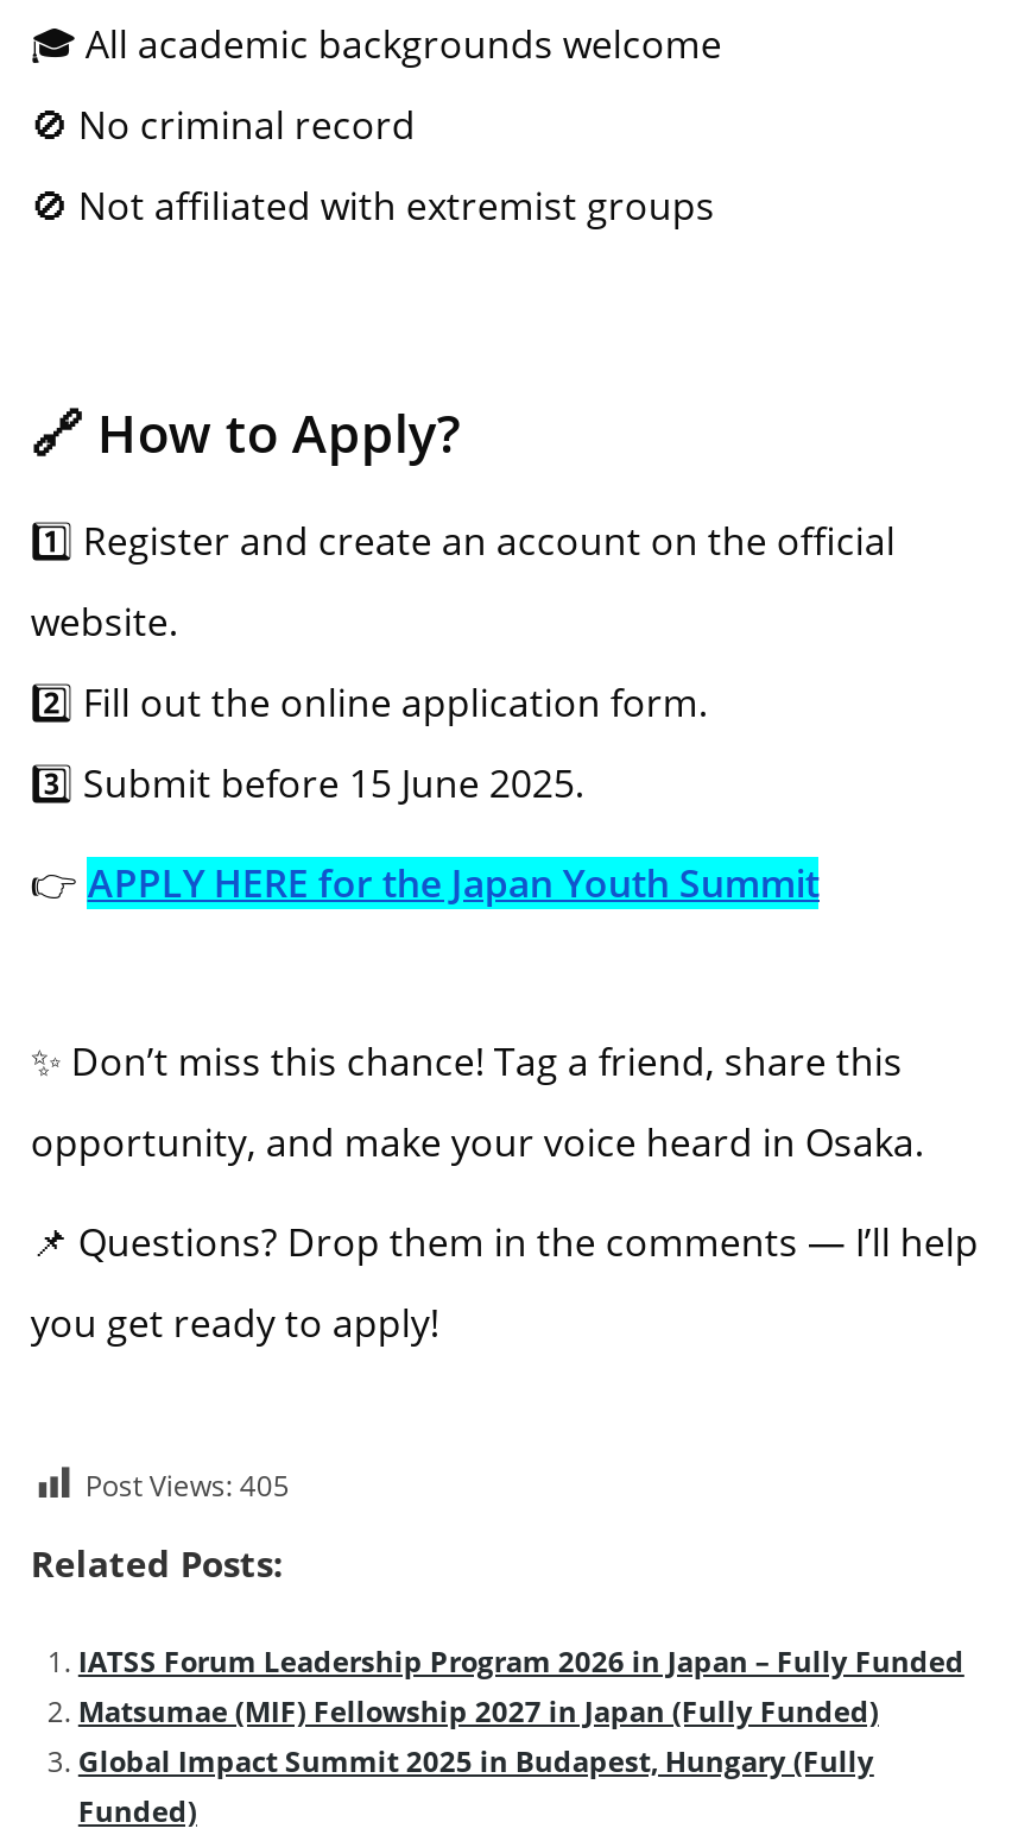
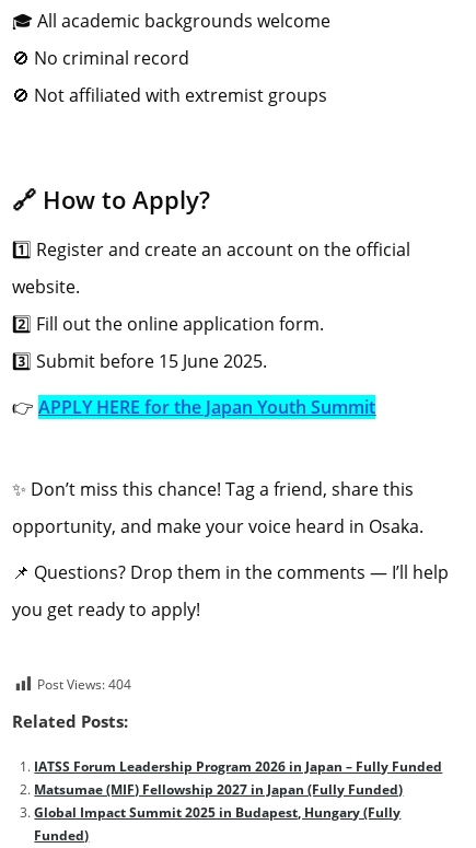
- Post Views: 405
+ Post Views: 404
